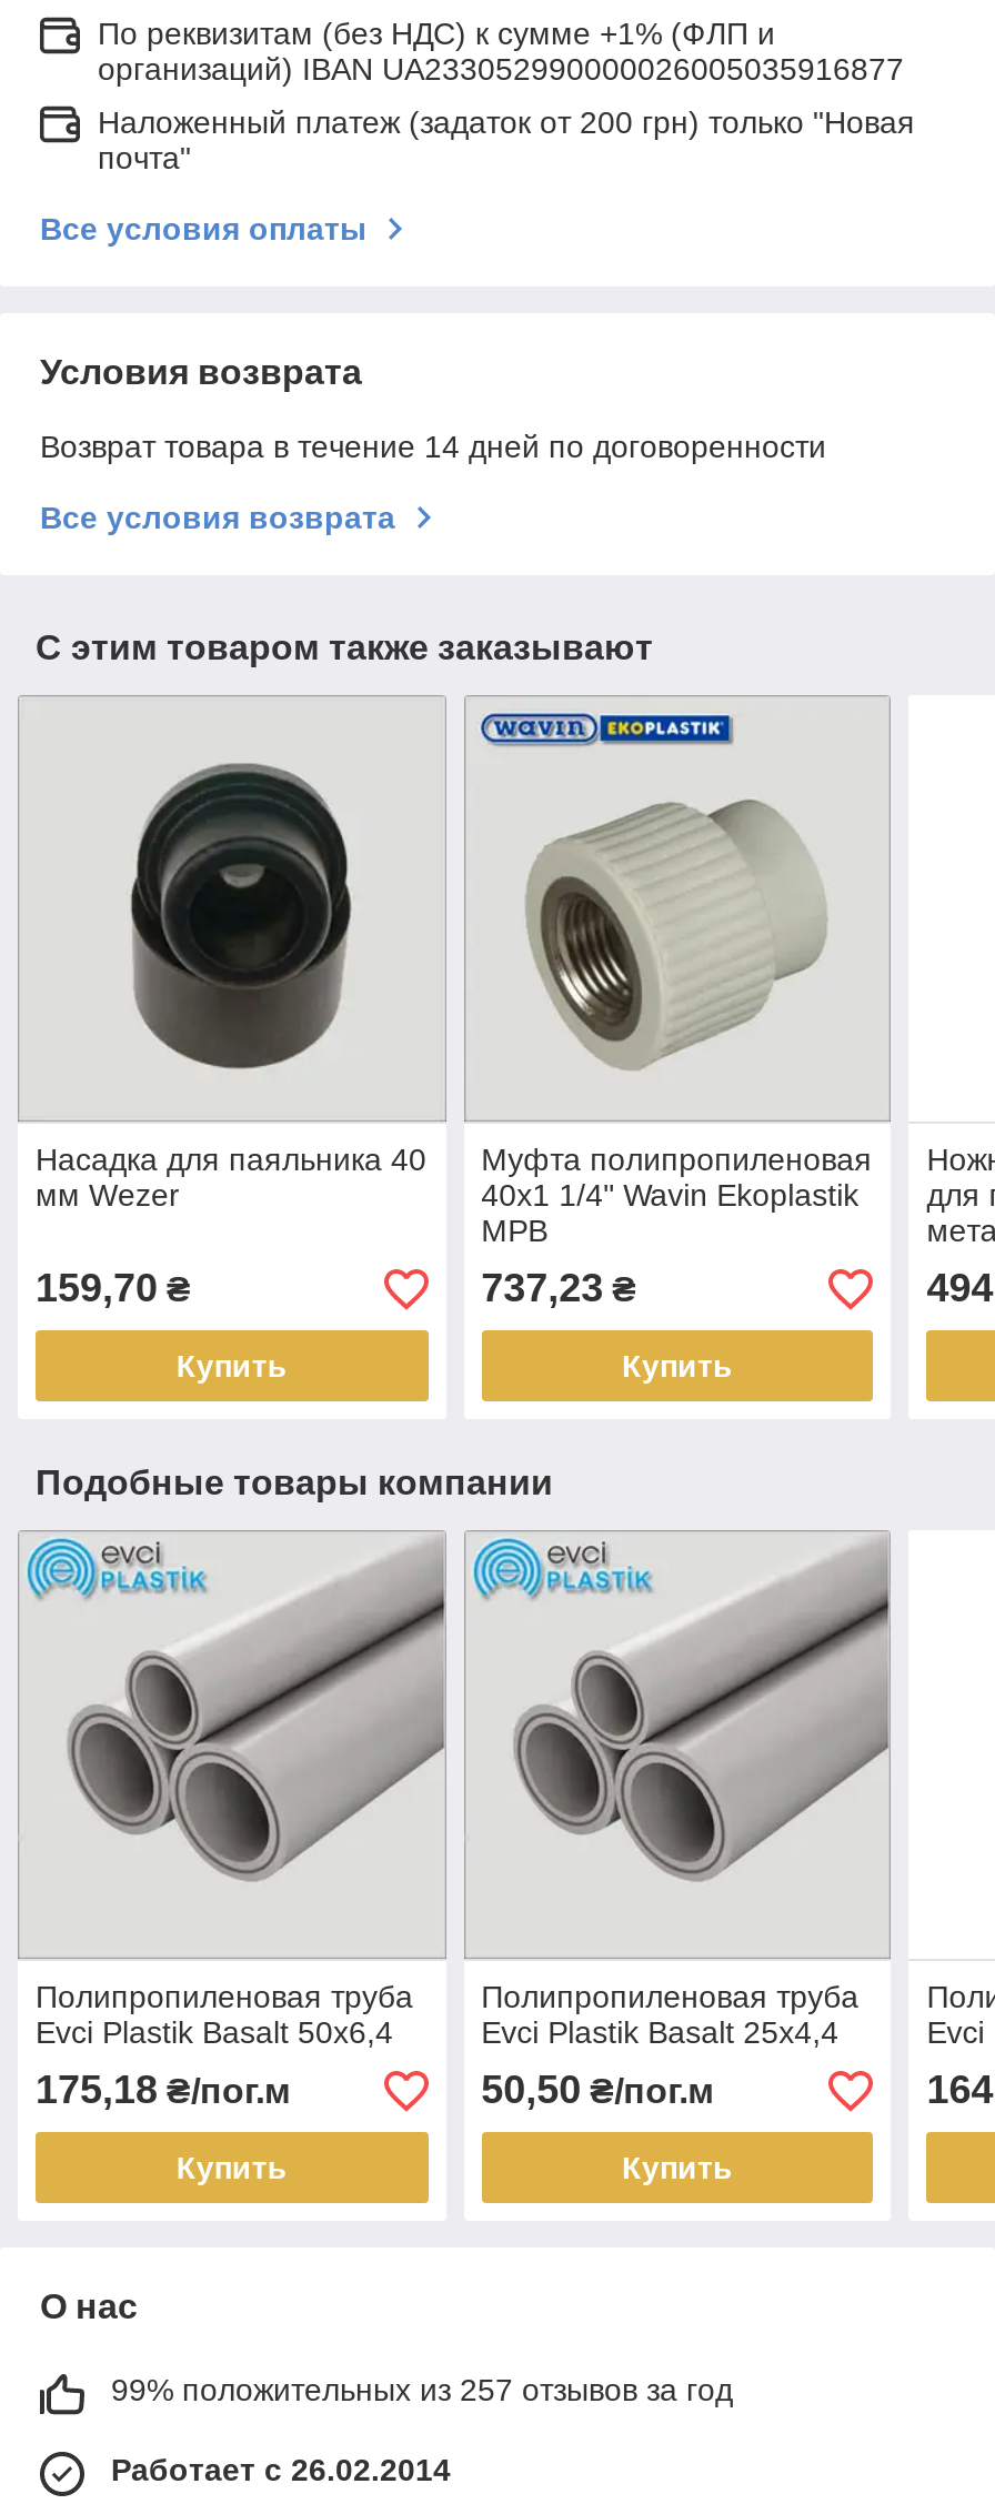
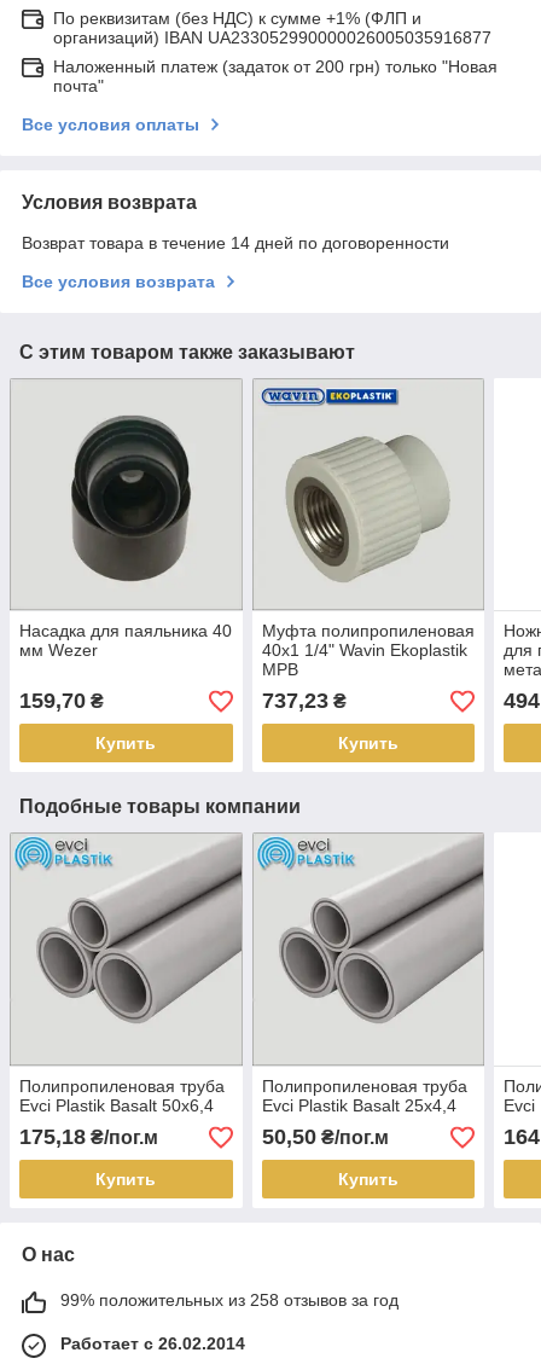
- 99% положительных из 257 отзывов за год
+ 99% положительных из 258 отзывов за год
